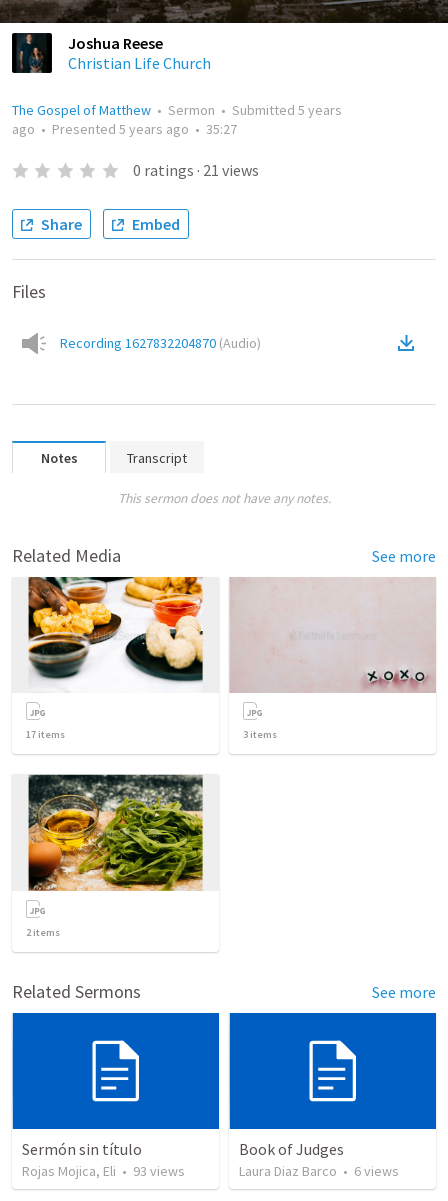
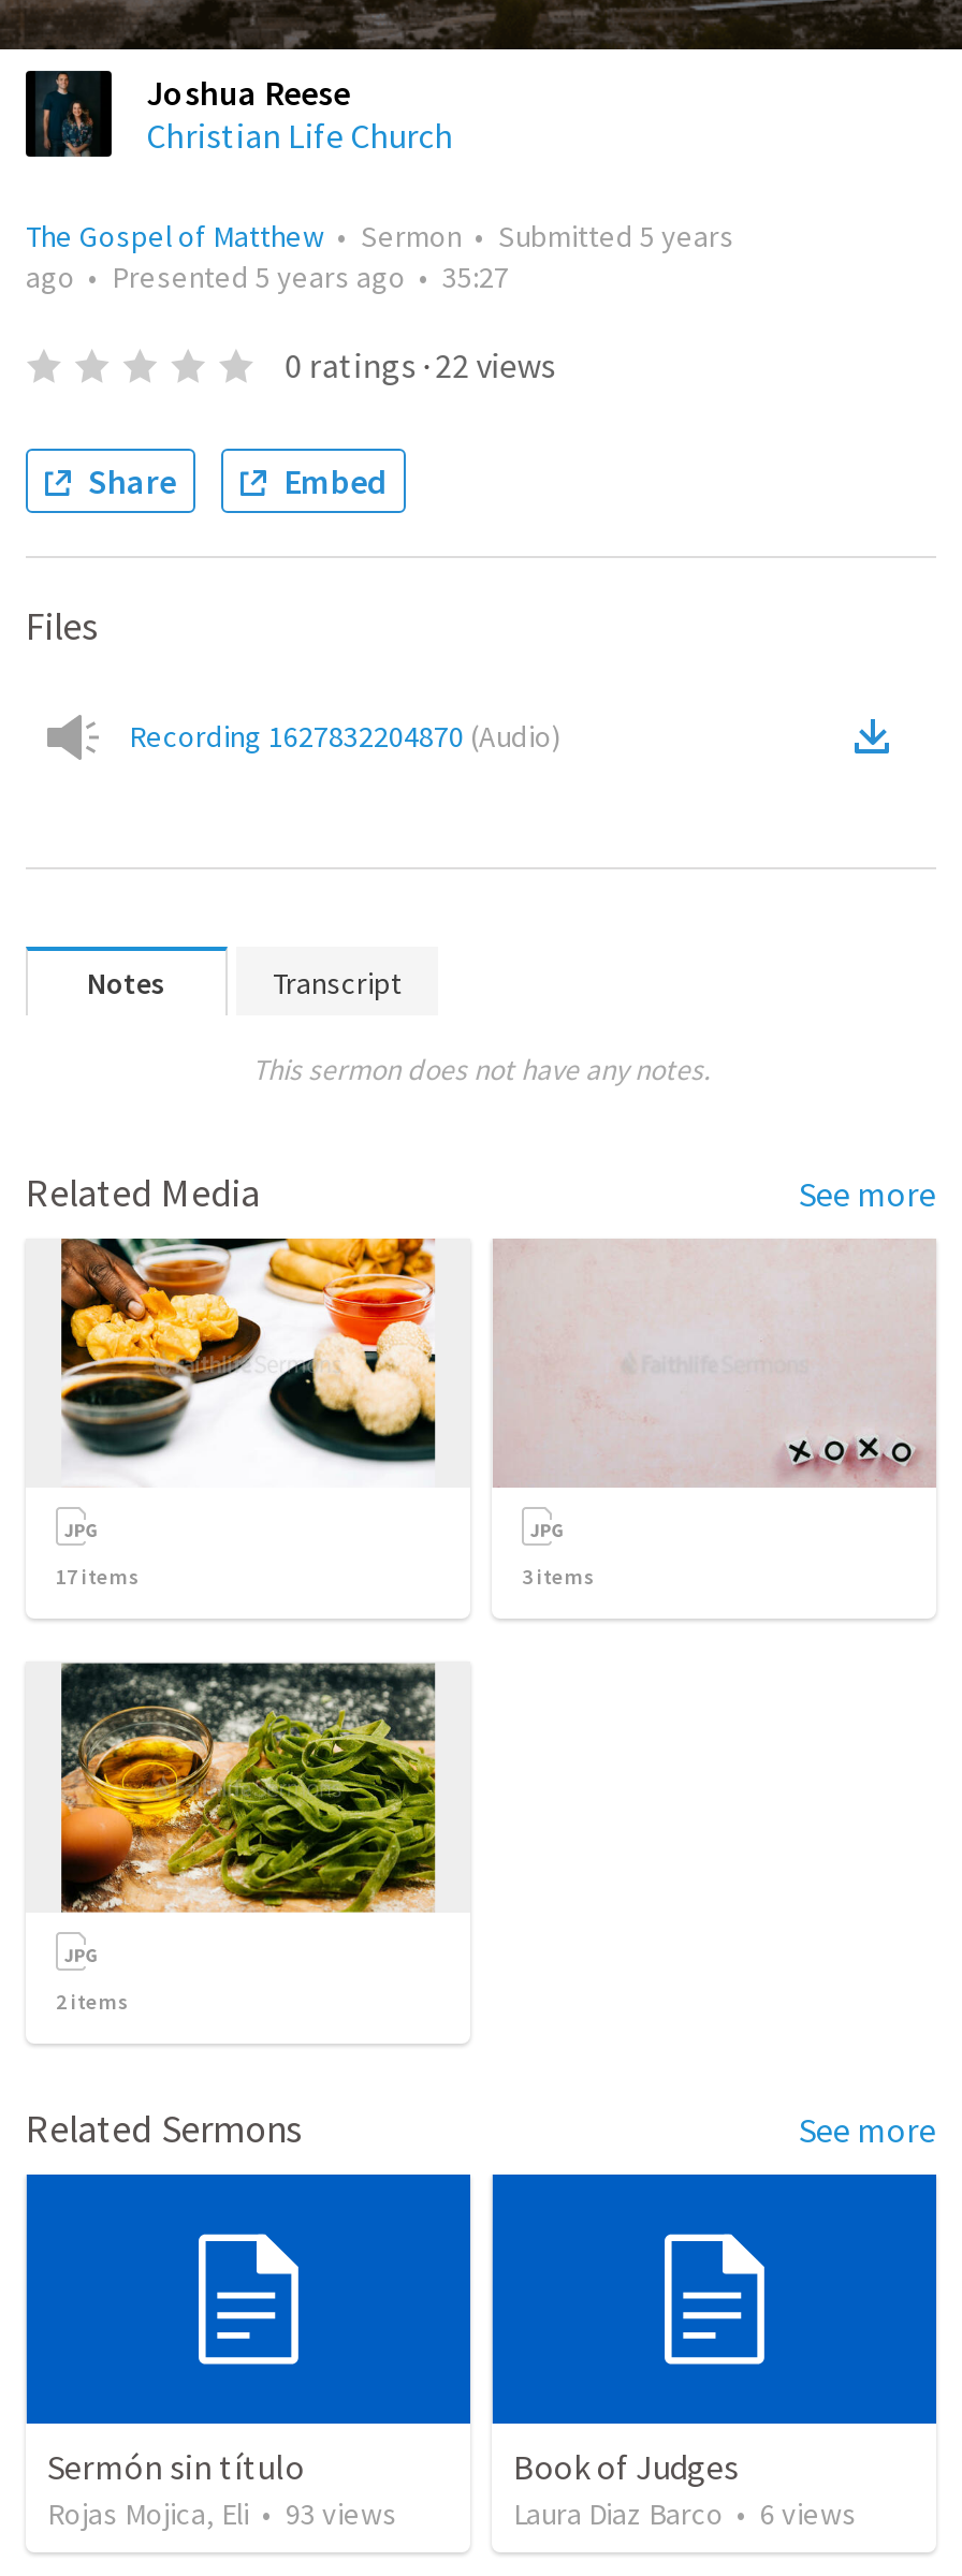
- 0 ratings · 21 views
+ 0 ratings · 22 views
